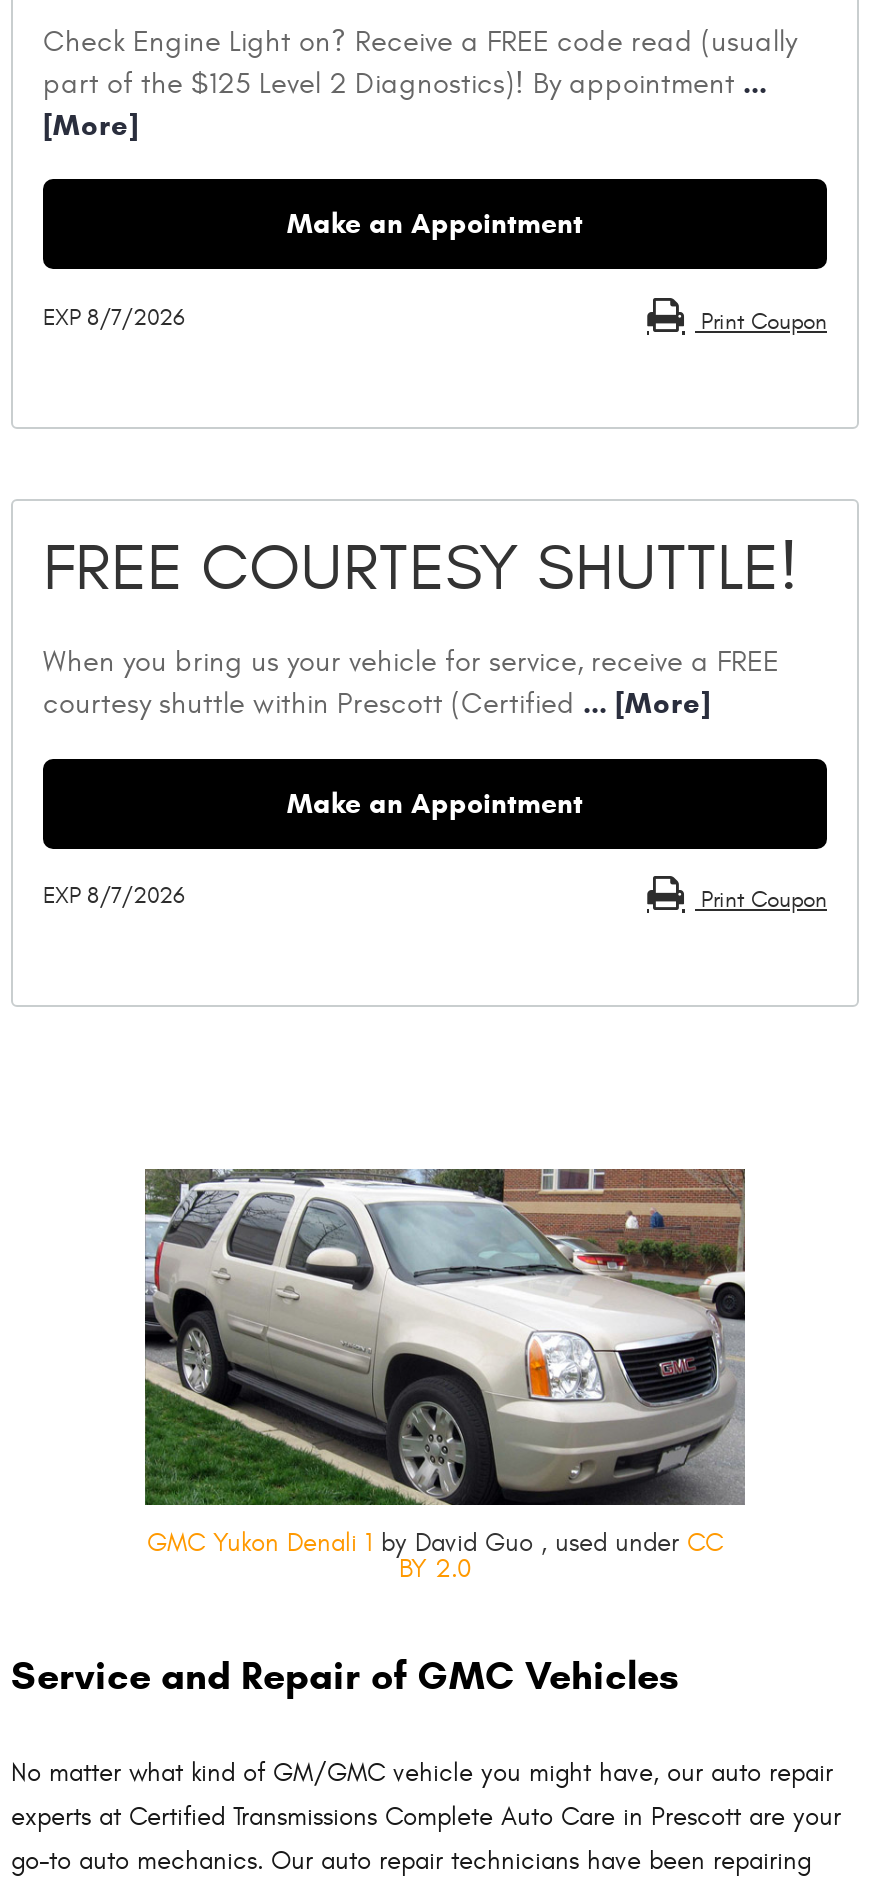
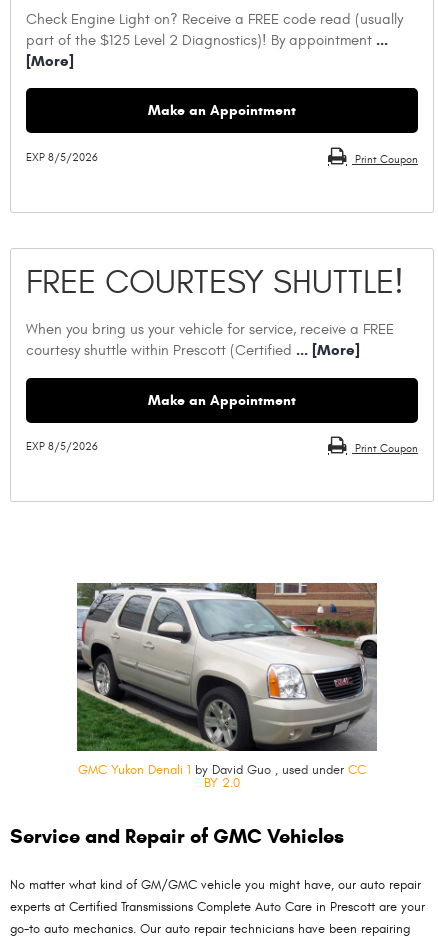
- EXP 8/7/2026
+ EXP 8/5/2026

- EXP 8/7/2026
+ EXP 8/5/2026
